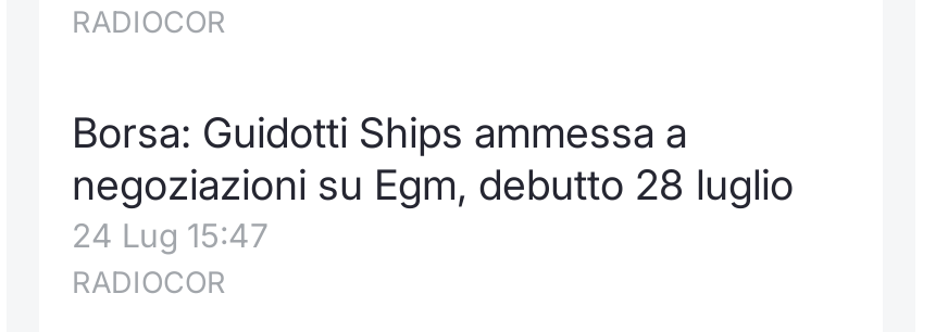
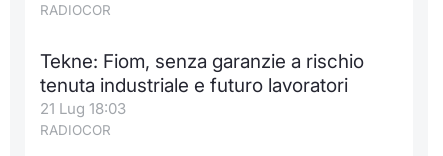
- Borsa: Guidotti Ships ammessa a
- negoziazioni su Egm, debutto 28 luglio
- 24 Lug 15:47
+ Tekne: Fiom, senza garanzie a rischio
+ tenuta industriale e futuro lavoratori
+ 21 Lug 18:03
